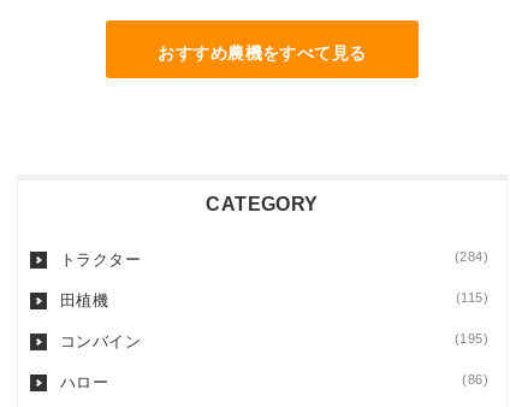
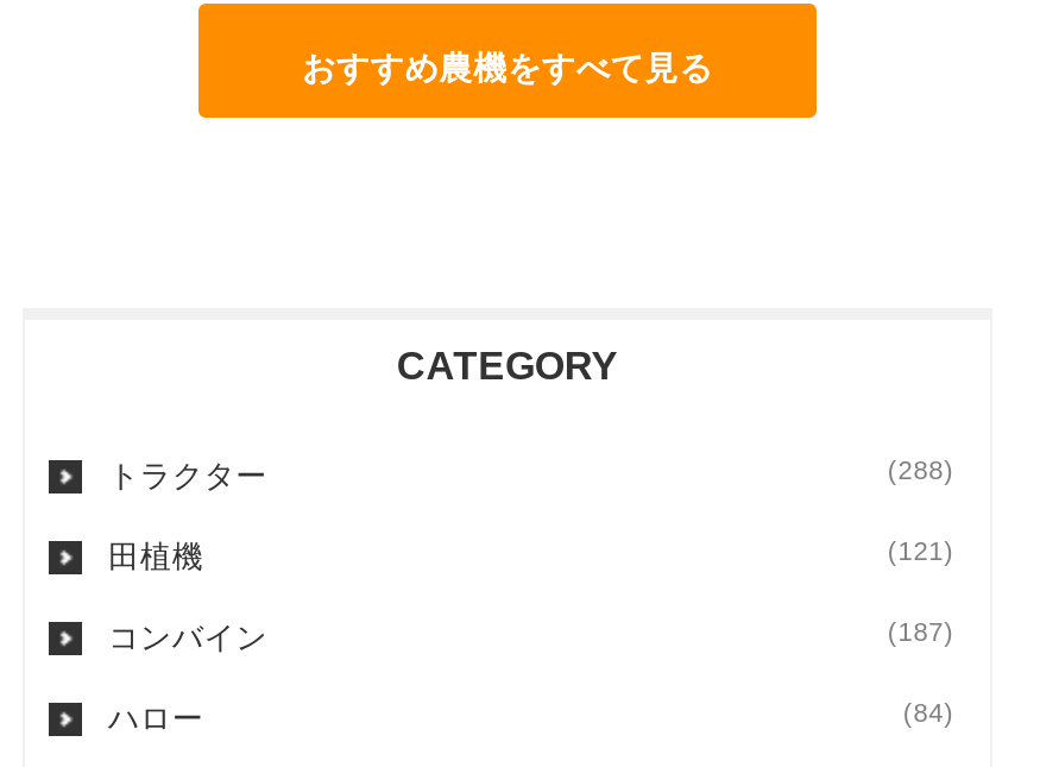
- (284)
+ (288)

- (115)
+ (121)

- (195)
+ (187)

- (86)
+ (84)
